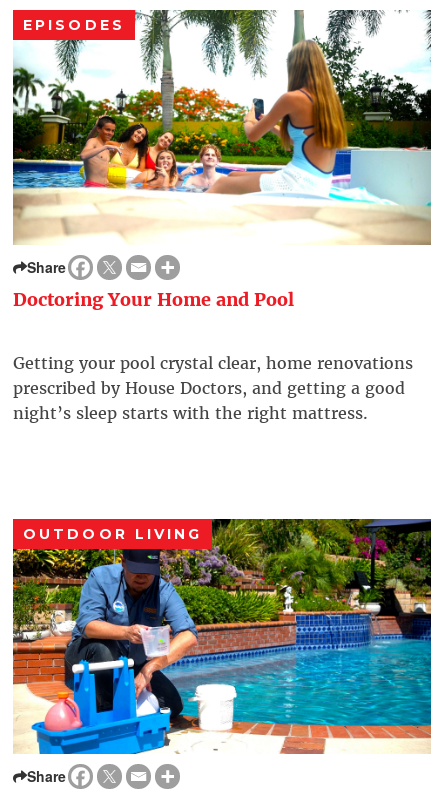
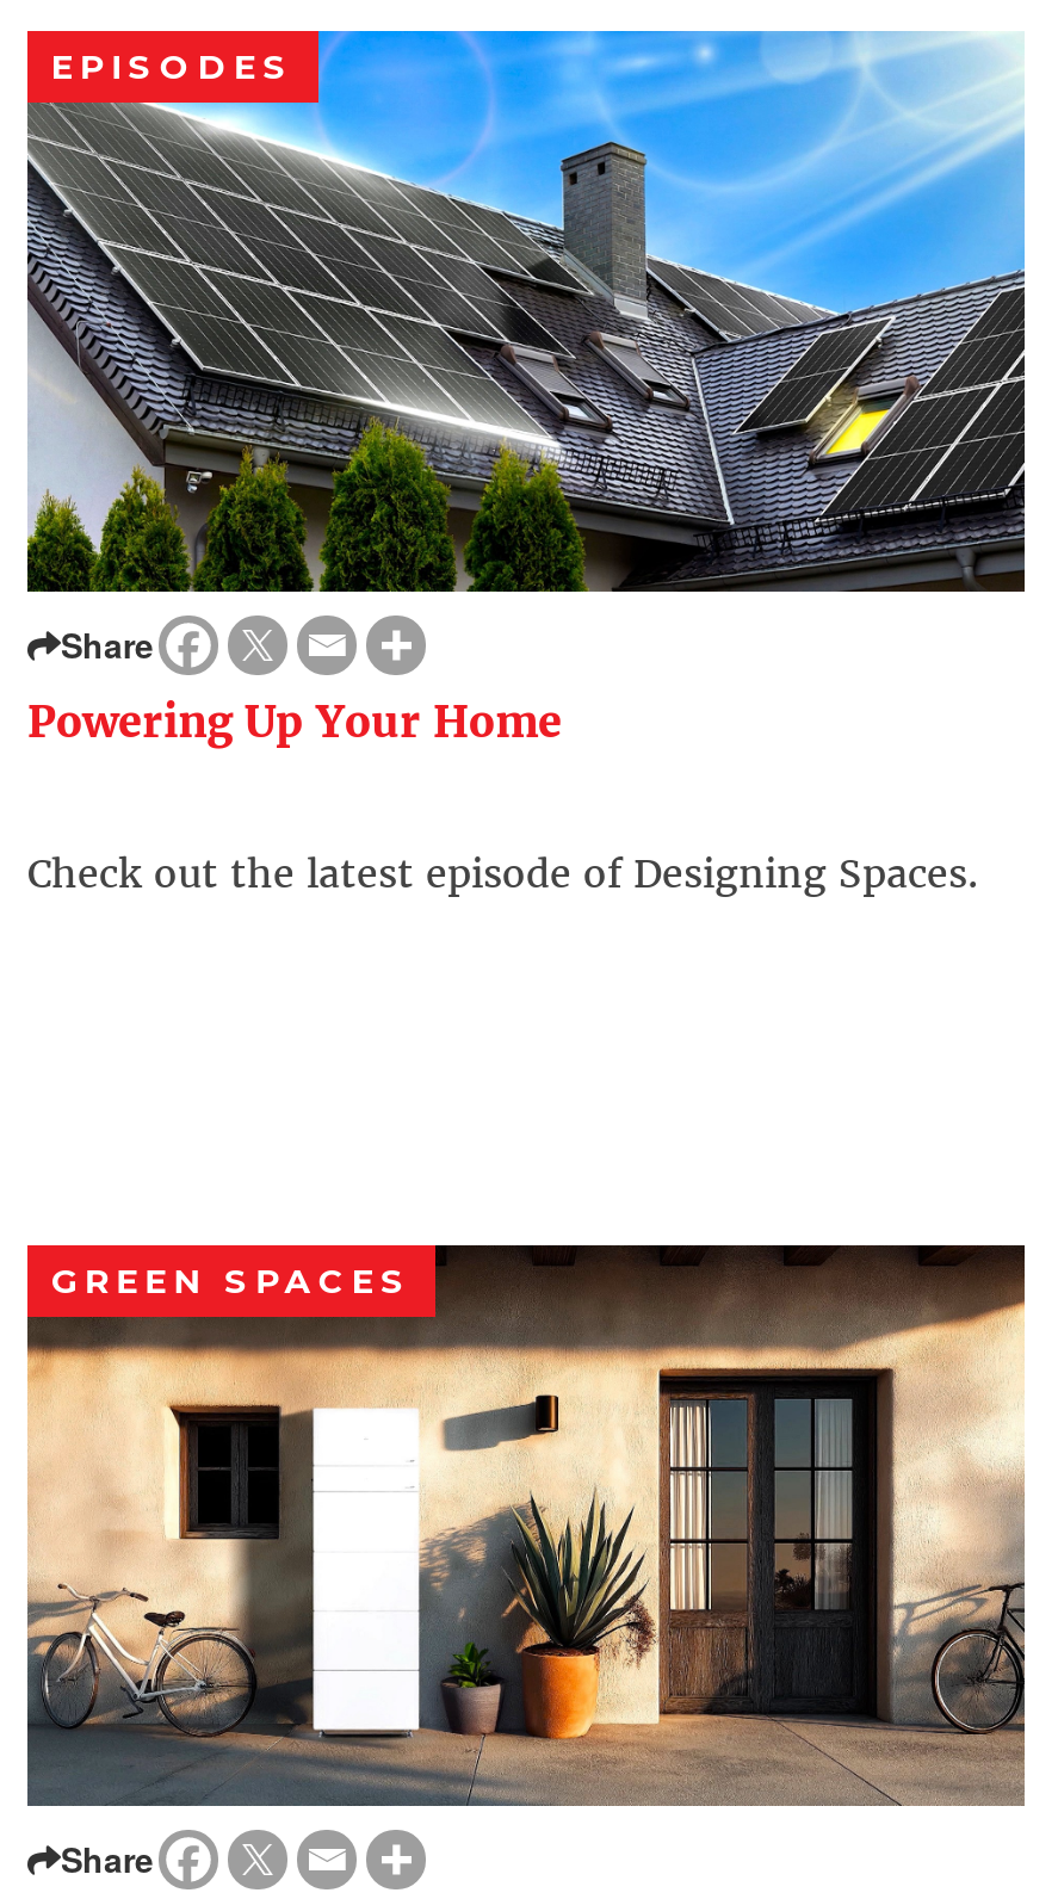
- [image]
+ [image]

- Doctoring Your Home and Pool
+ Powering Up Your Home

- Getting your pool crystal clear, home renovations
- prescribed by House Doctors, and getting a good
- night’s sleep starts with the right mattress.
+ Check out the latest episode of Designing Spaces.

- [image]
- OUTDOOR LIVING
+ [image]
+ GREEN SPACES
